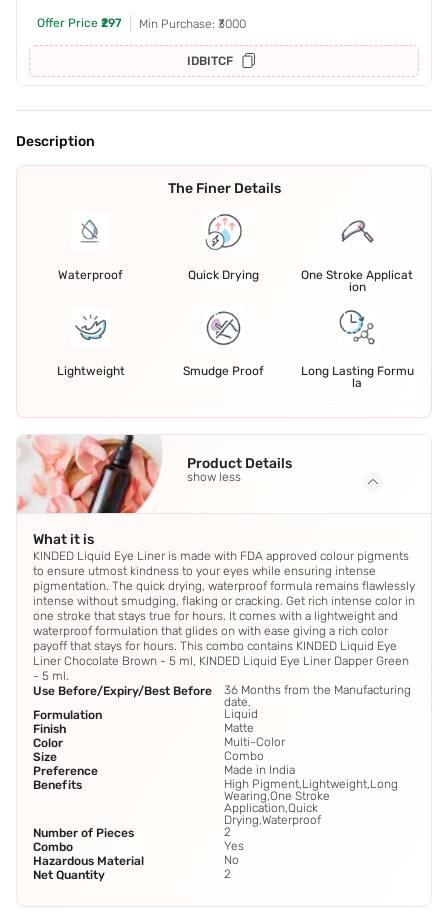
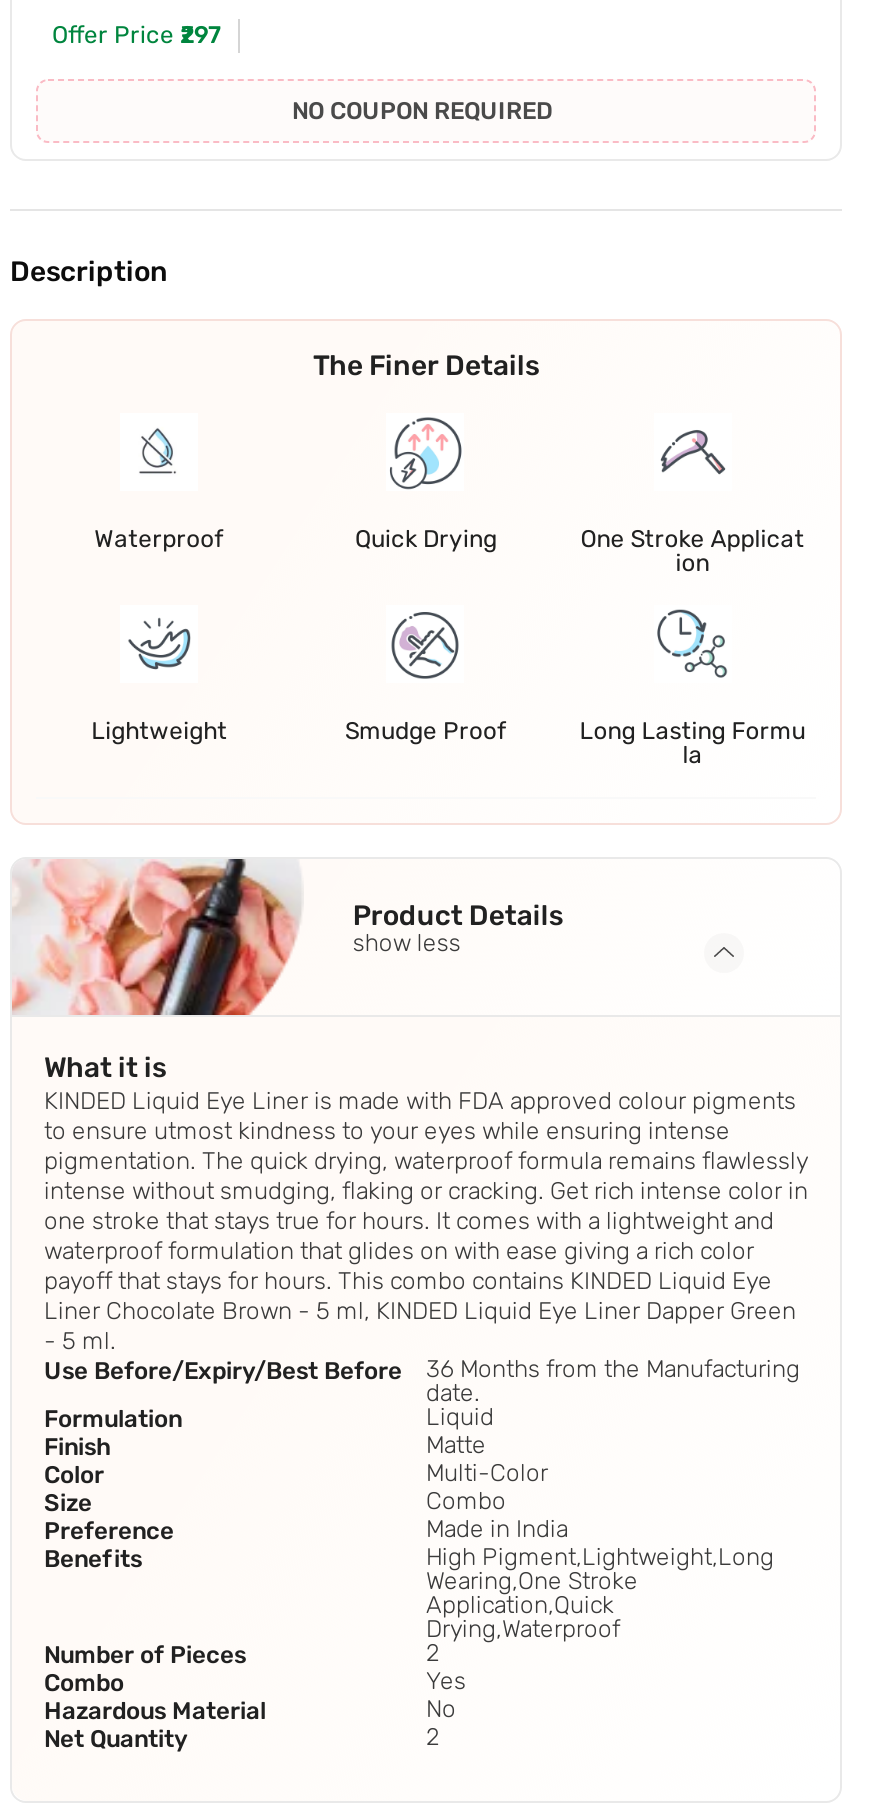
- Min Purchase: ₹3000
- IDBITCF
+ NO COUPON REQUIRED
